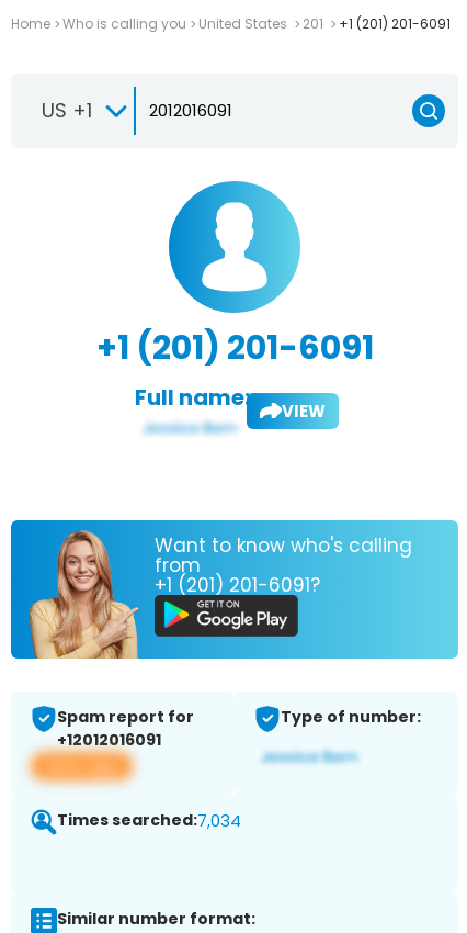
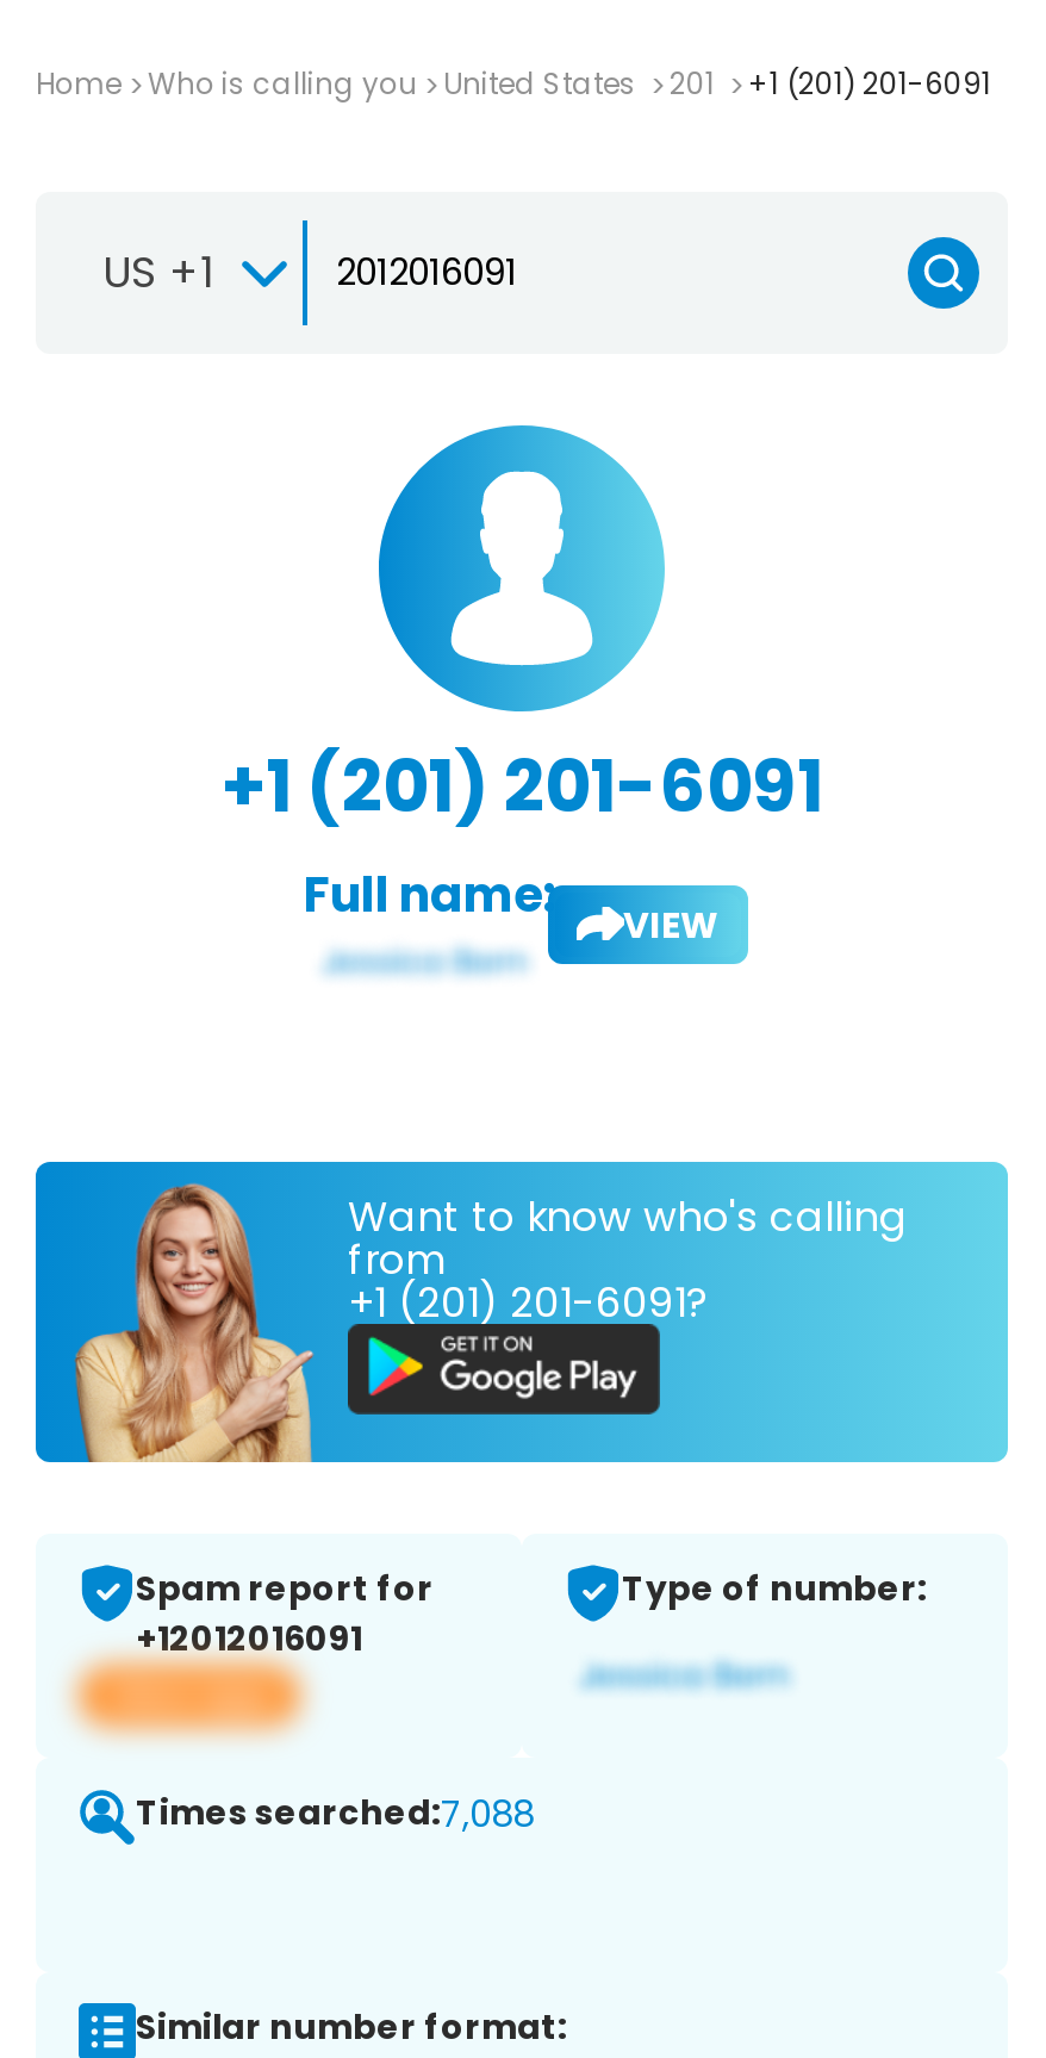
- Times searched:7,034
+ Times searched:7,088
